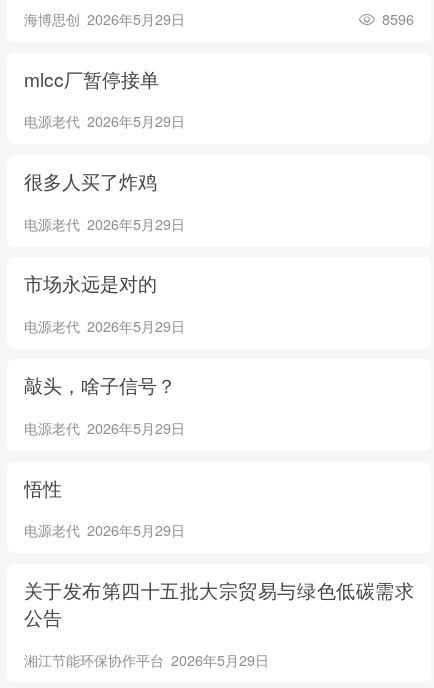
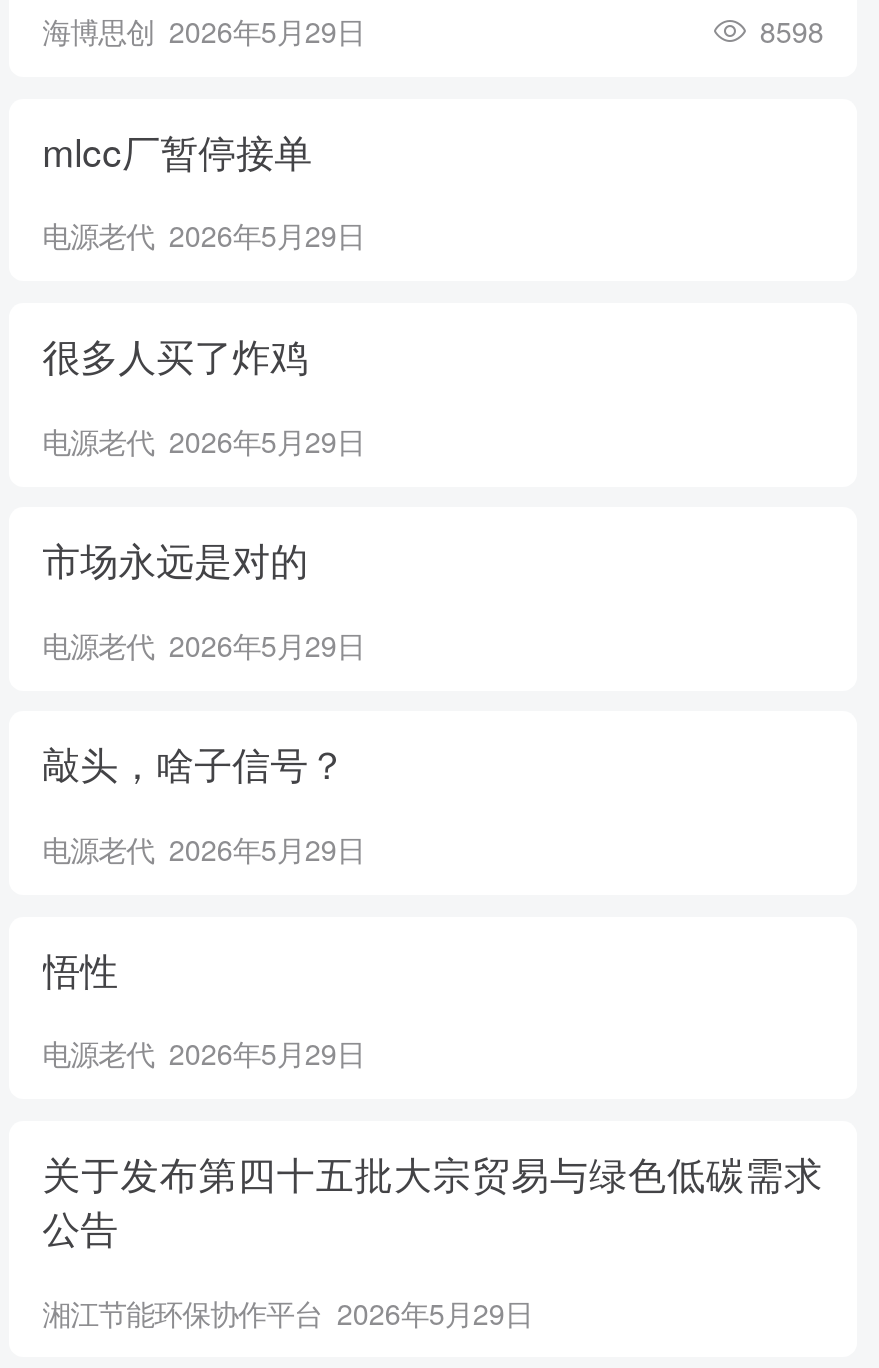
- 8596
+ 8598
